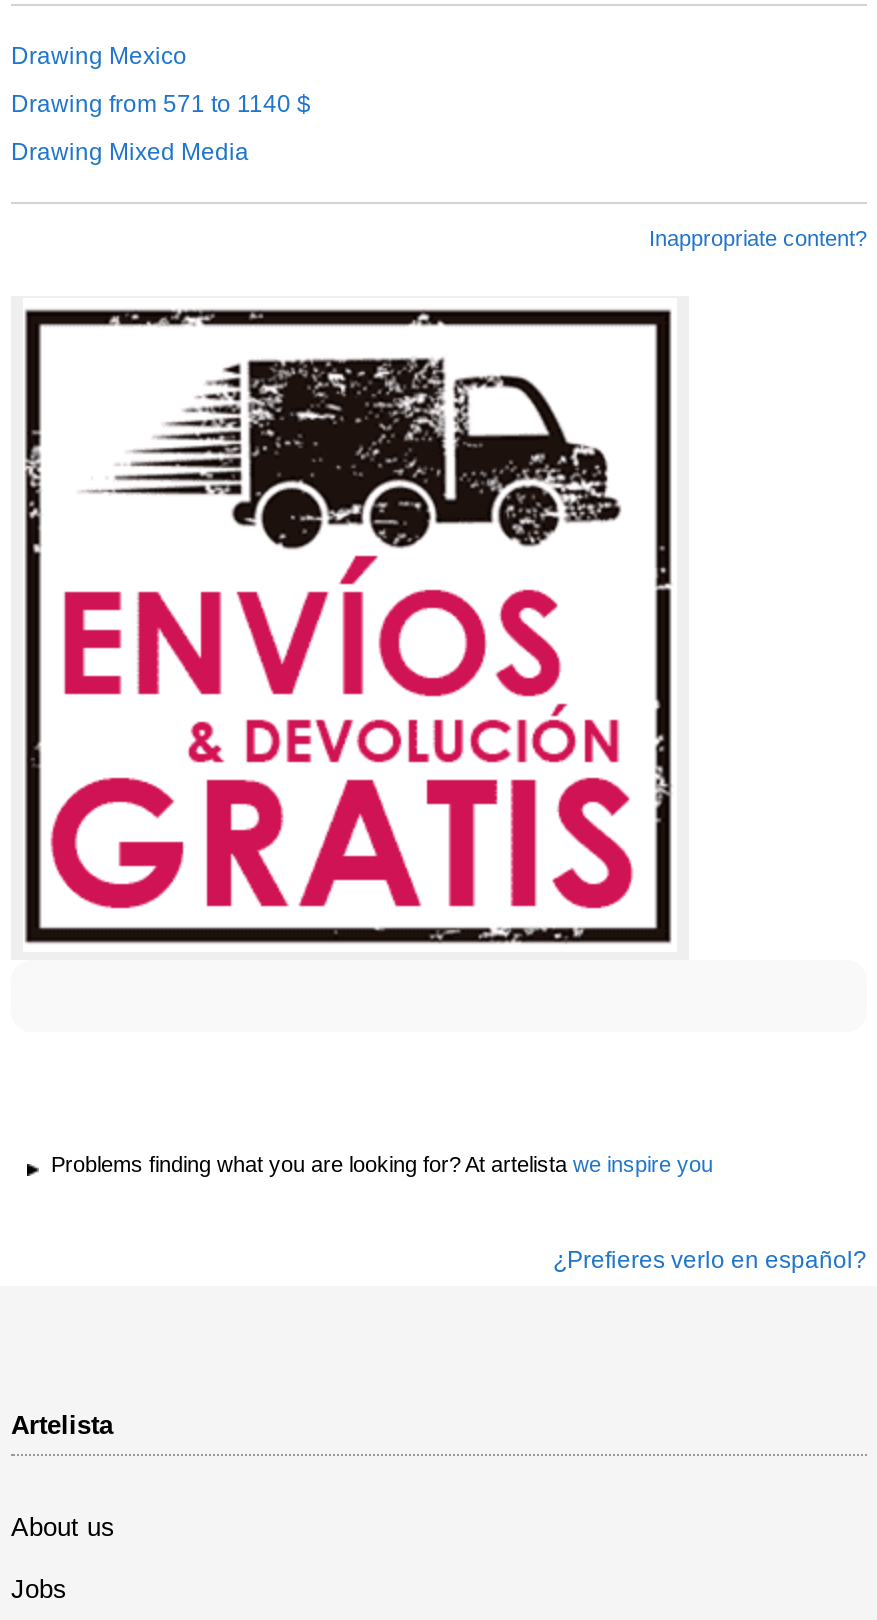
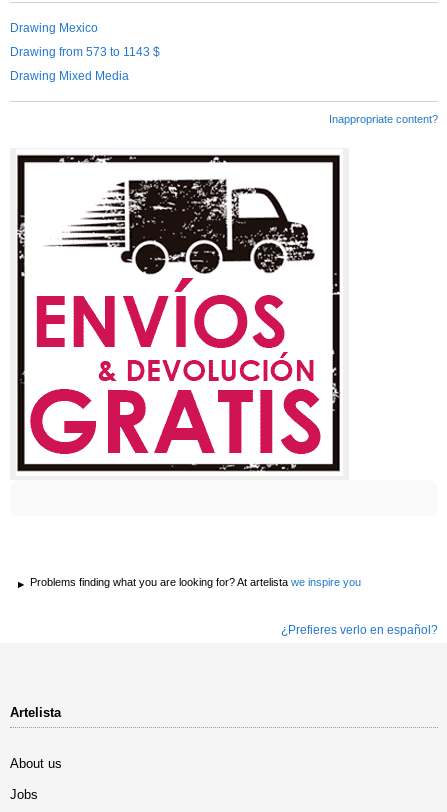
- Drawing from 571 to 1140 $
+ Drawing from 573 to 1143 $
